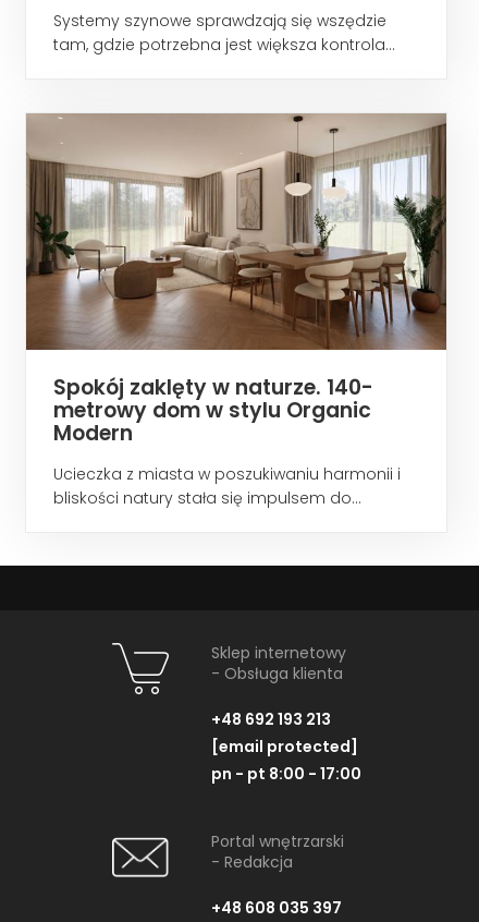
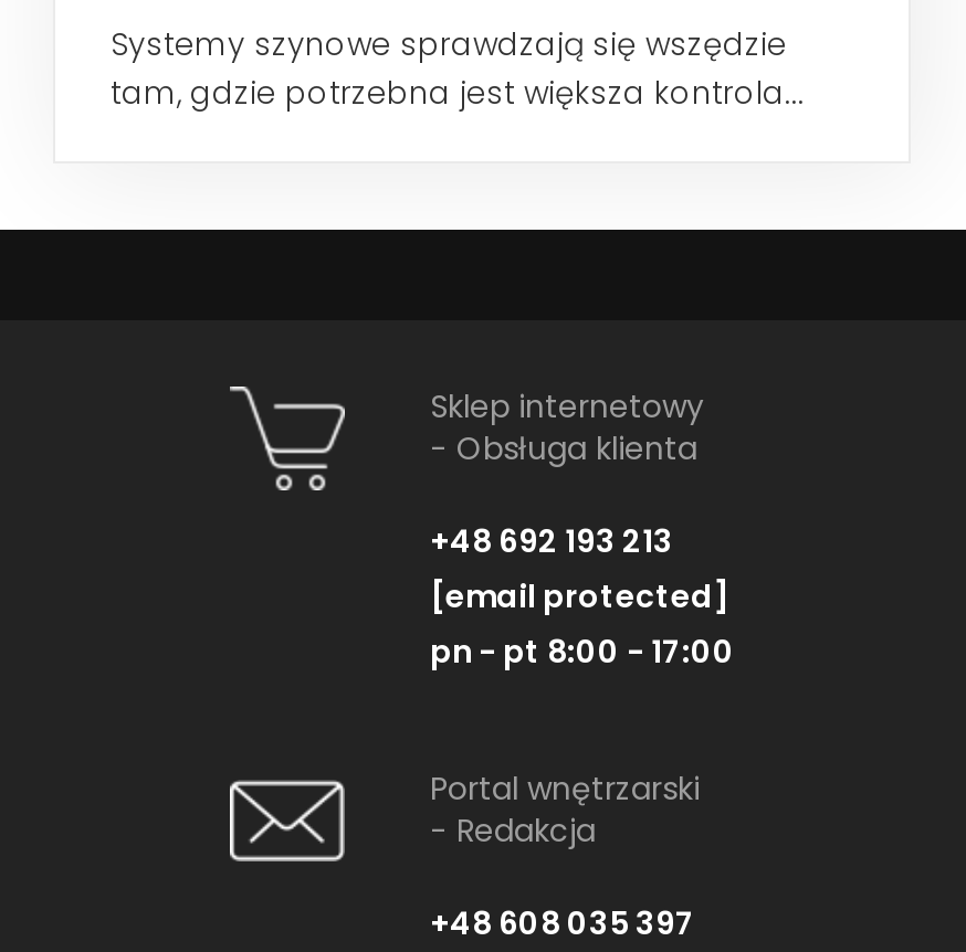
- [image]
- Spokój zaklęty w naturze. 140-
- metrowy dom w stylu Organic
- Modern
- Ucieczka z miasta w poszukiwaniu harmonii i
- bliskości natury stała się impulsem do...
